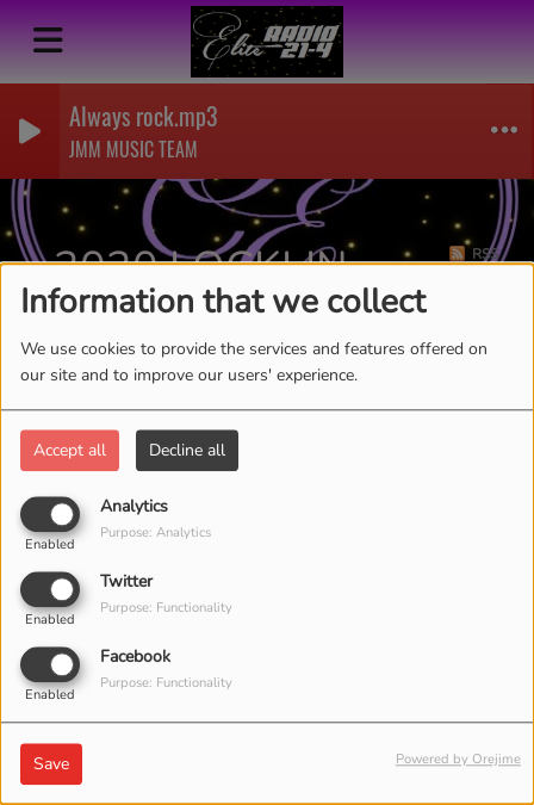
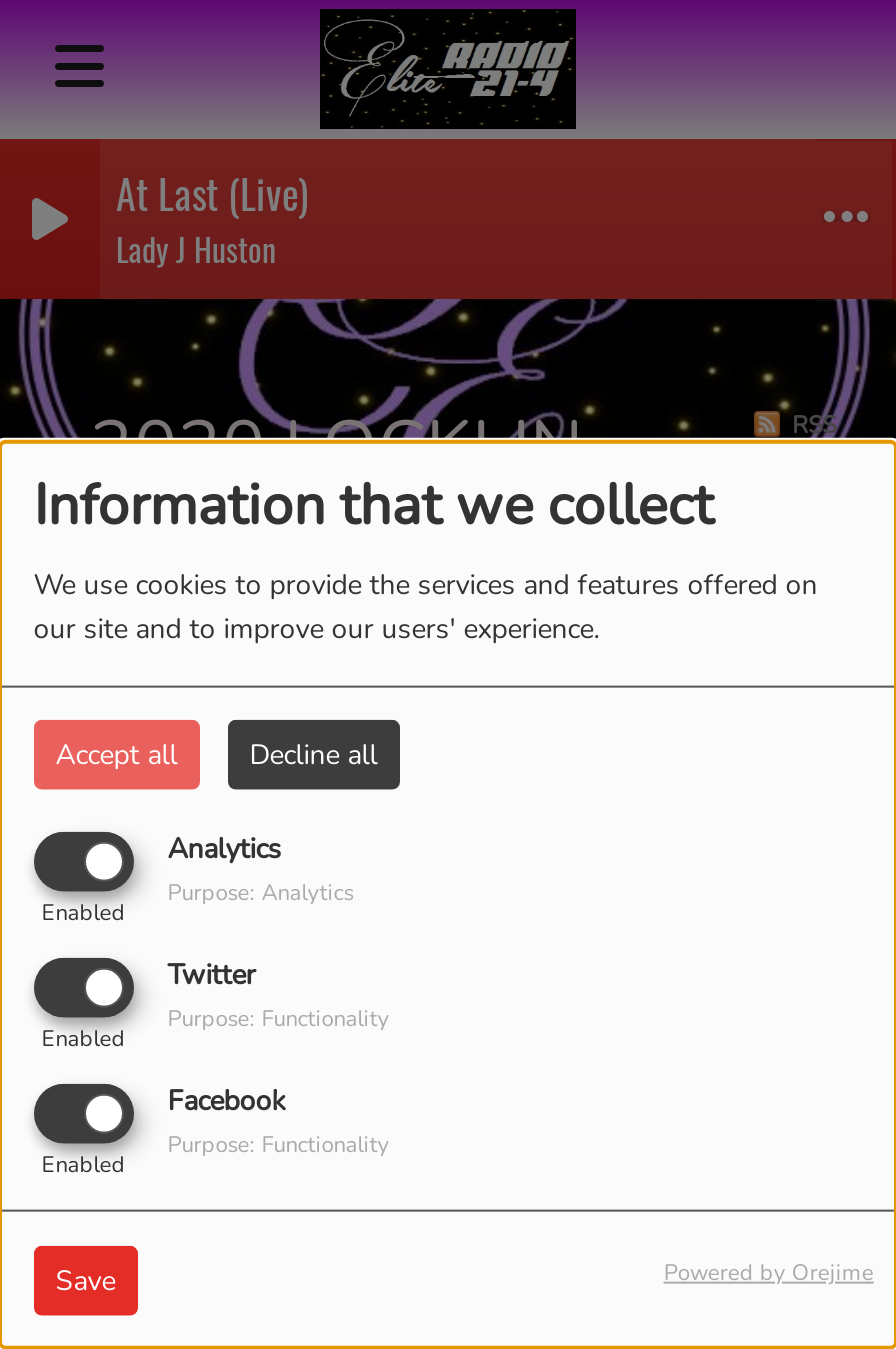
- Always rock.mp3
- JMM MUSIC TEAM
+ At Last (Live)
+ Lady J Huston
